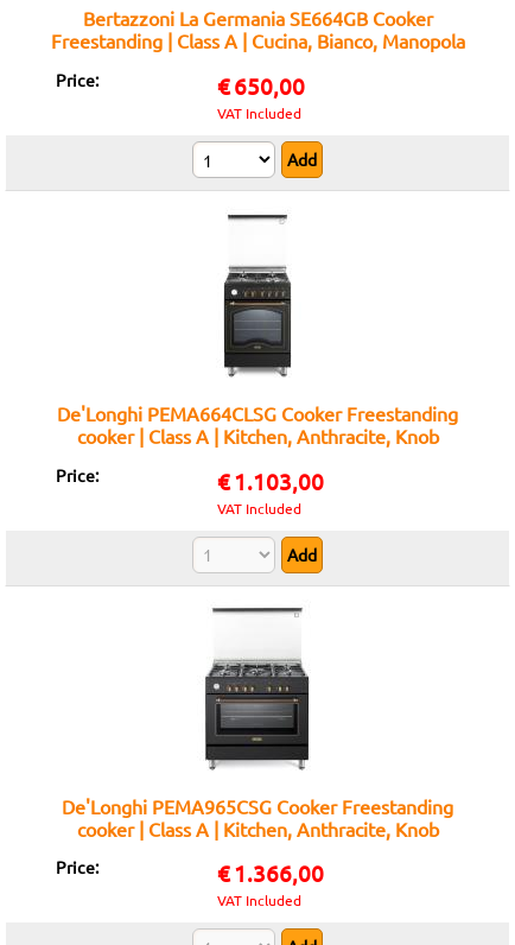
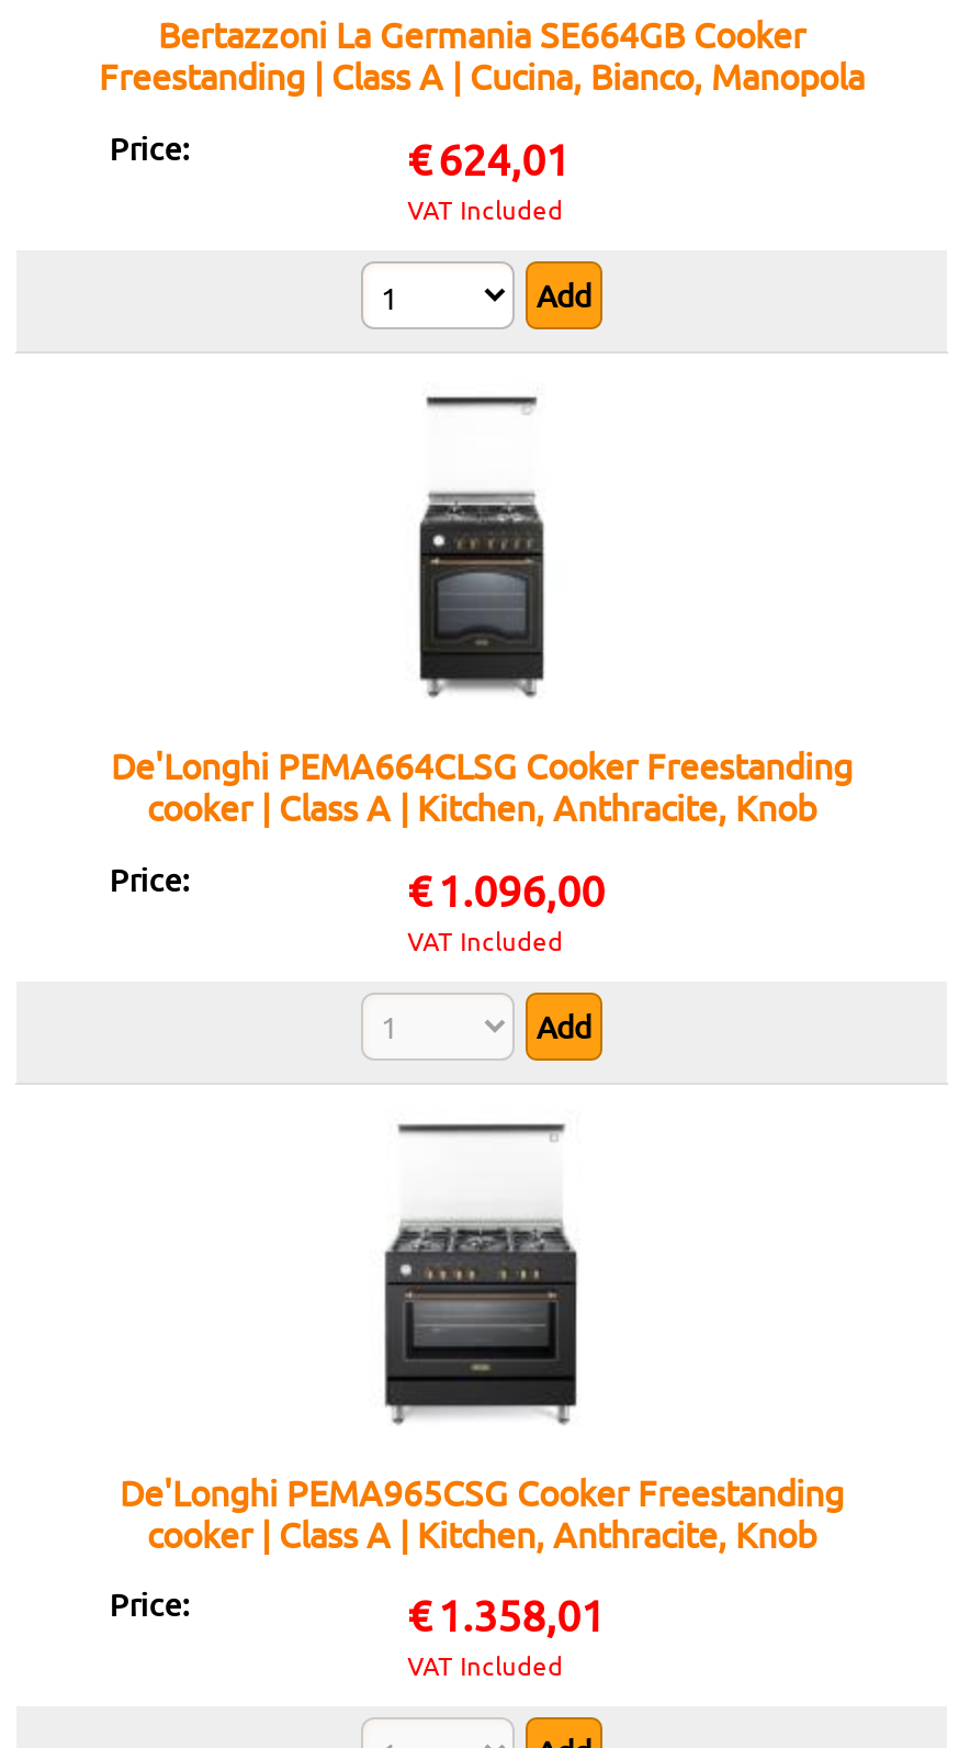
- € 650,00
+ € 624,01

- € 1.103,00
+ € 1.096,00

- € 1.366,00
+ € 1.358,01
